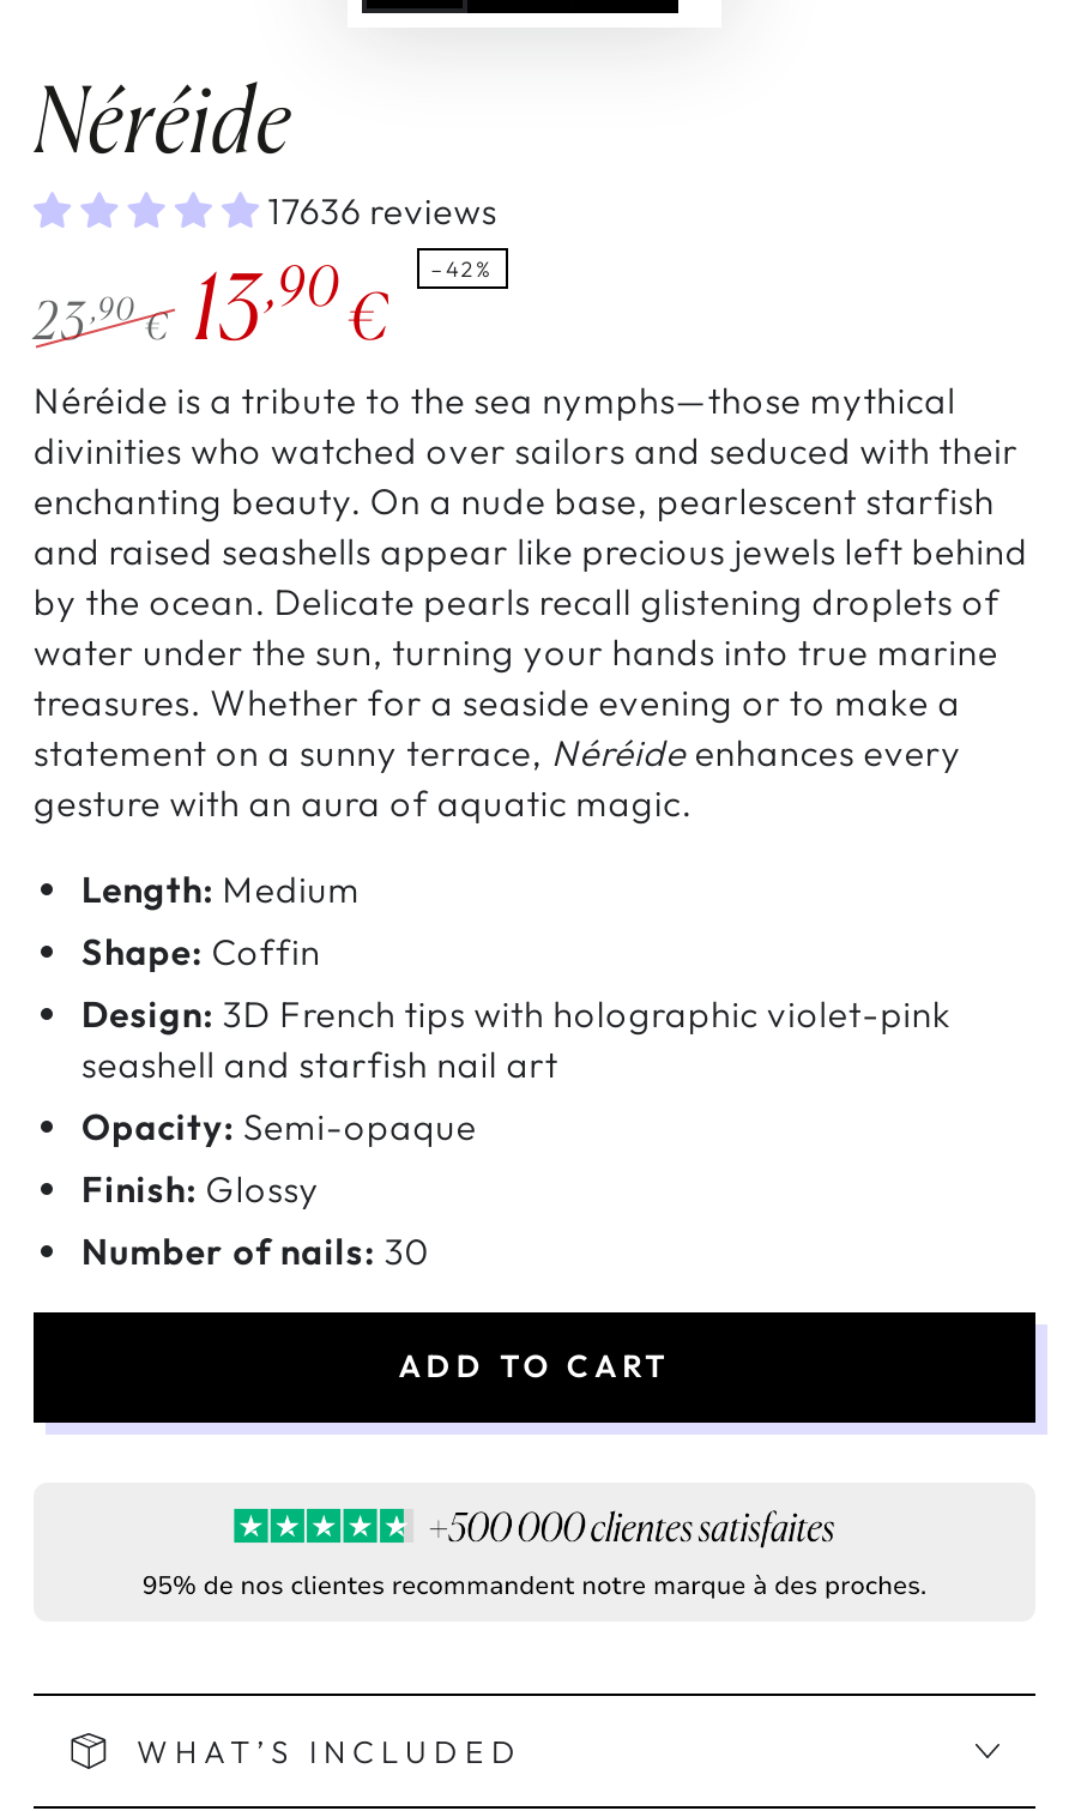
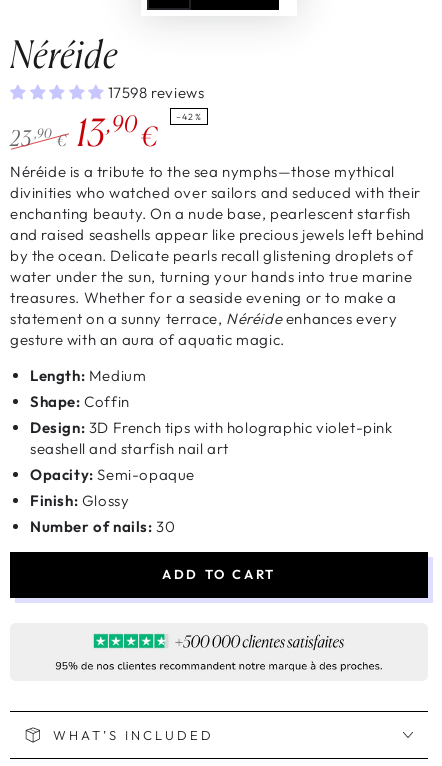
- 17636 reviews
+ 17598 reviews
